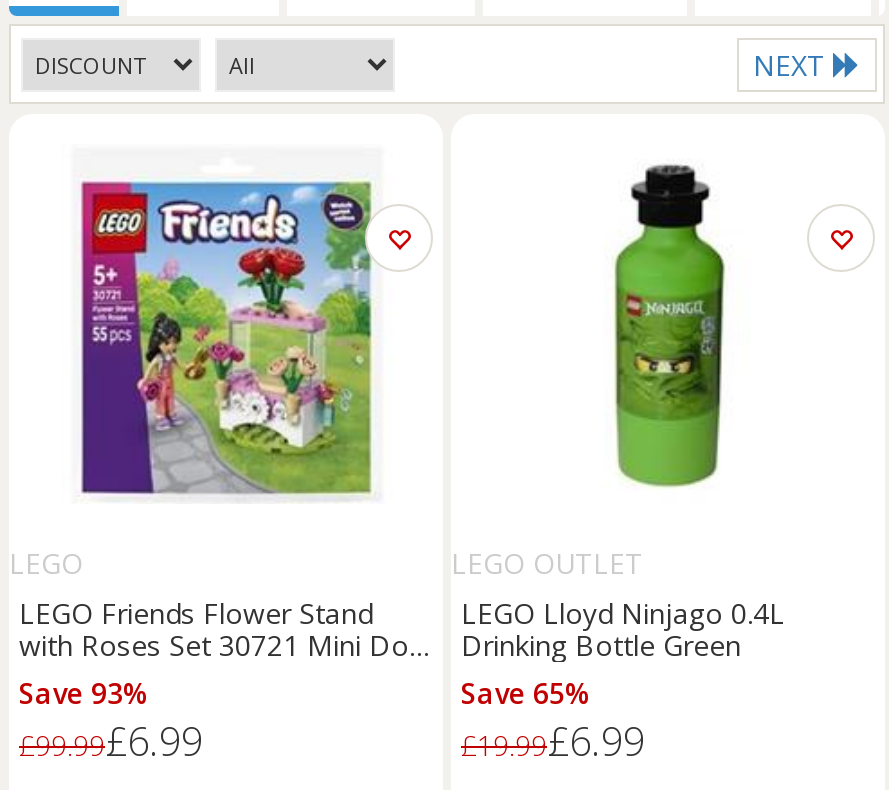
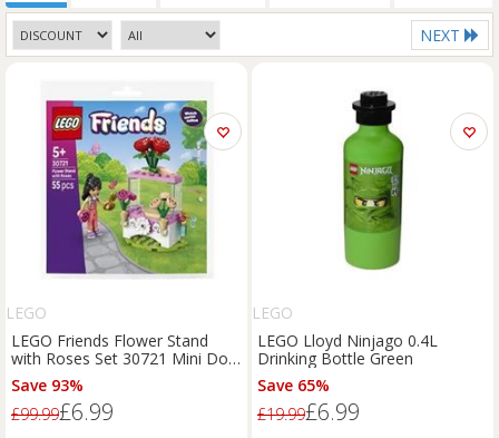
- LEGO OUTLET
+ LEGO
